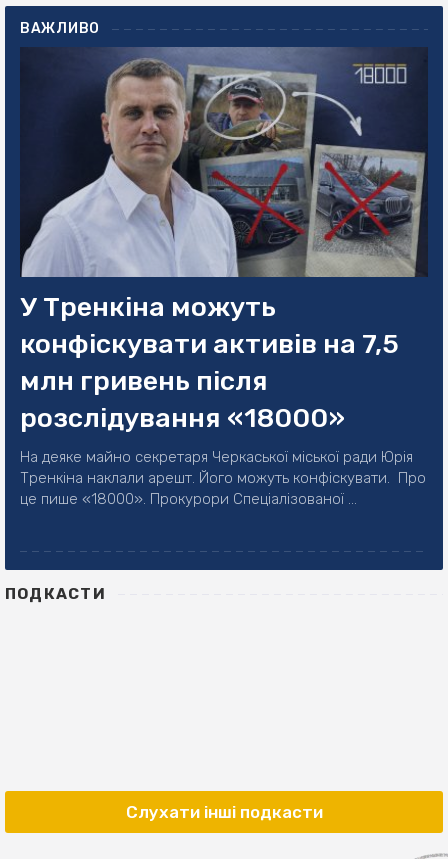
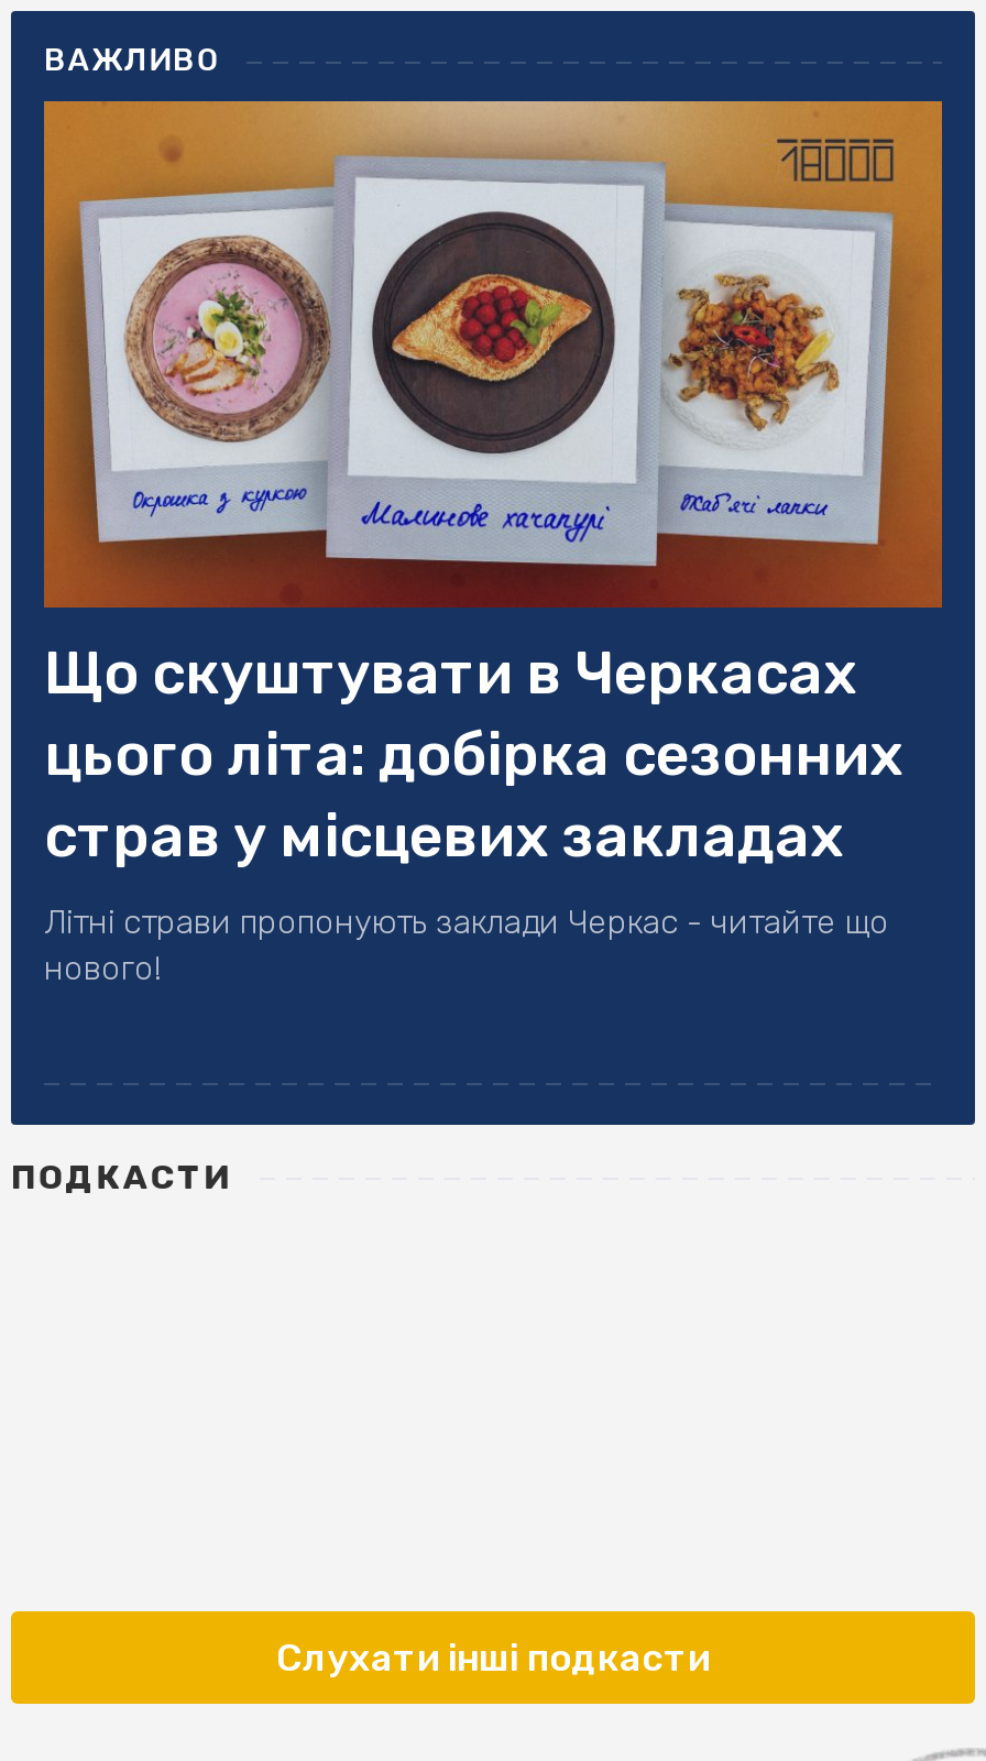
- [image]
- У Тренкіна можуть
- конфіскувати активів на 7,5
- млн гривень після
- розслідування «18000»
+ [image]
+ Що скуштувати в Черкасах
+ цього літа: добірка сезонних
+ страв у місцевих закладах

- На деяке майно секретаря Черкаської міської ради Юрія
- Тренкіна наклали арешт. Його можуть конфіскувати. Про
- це пише «18000». Прокурори Спеціалізованої ...
+ Літні страви пропонують заклади Черкас - читайте що
+ нового!
